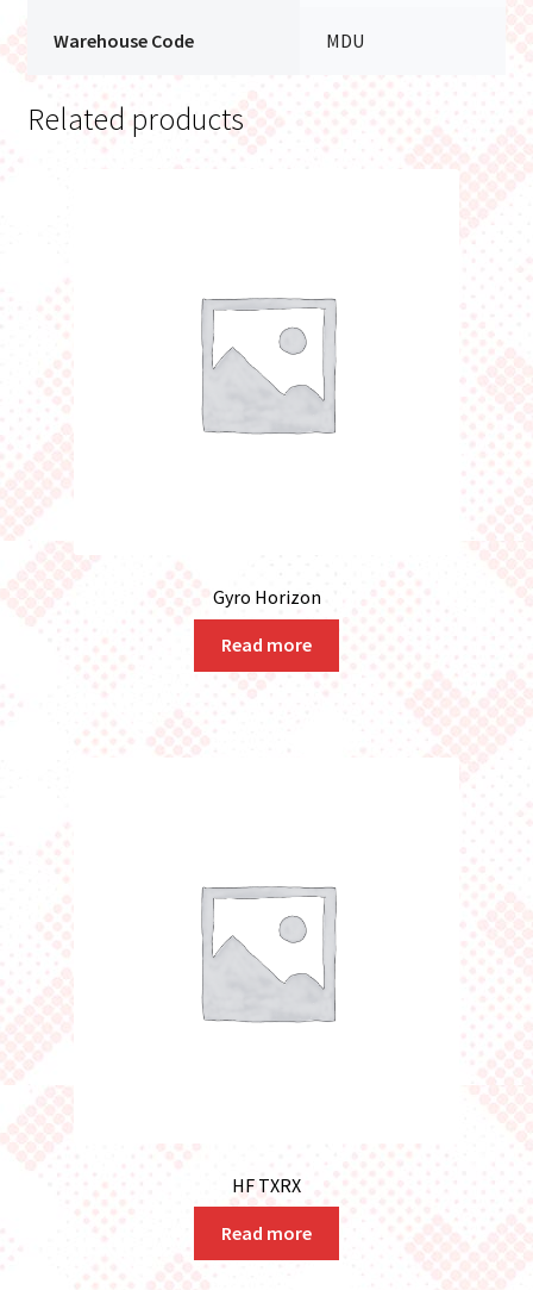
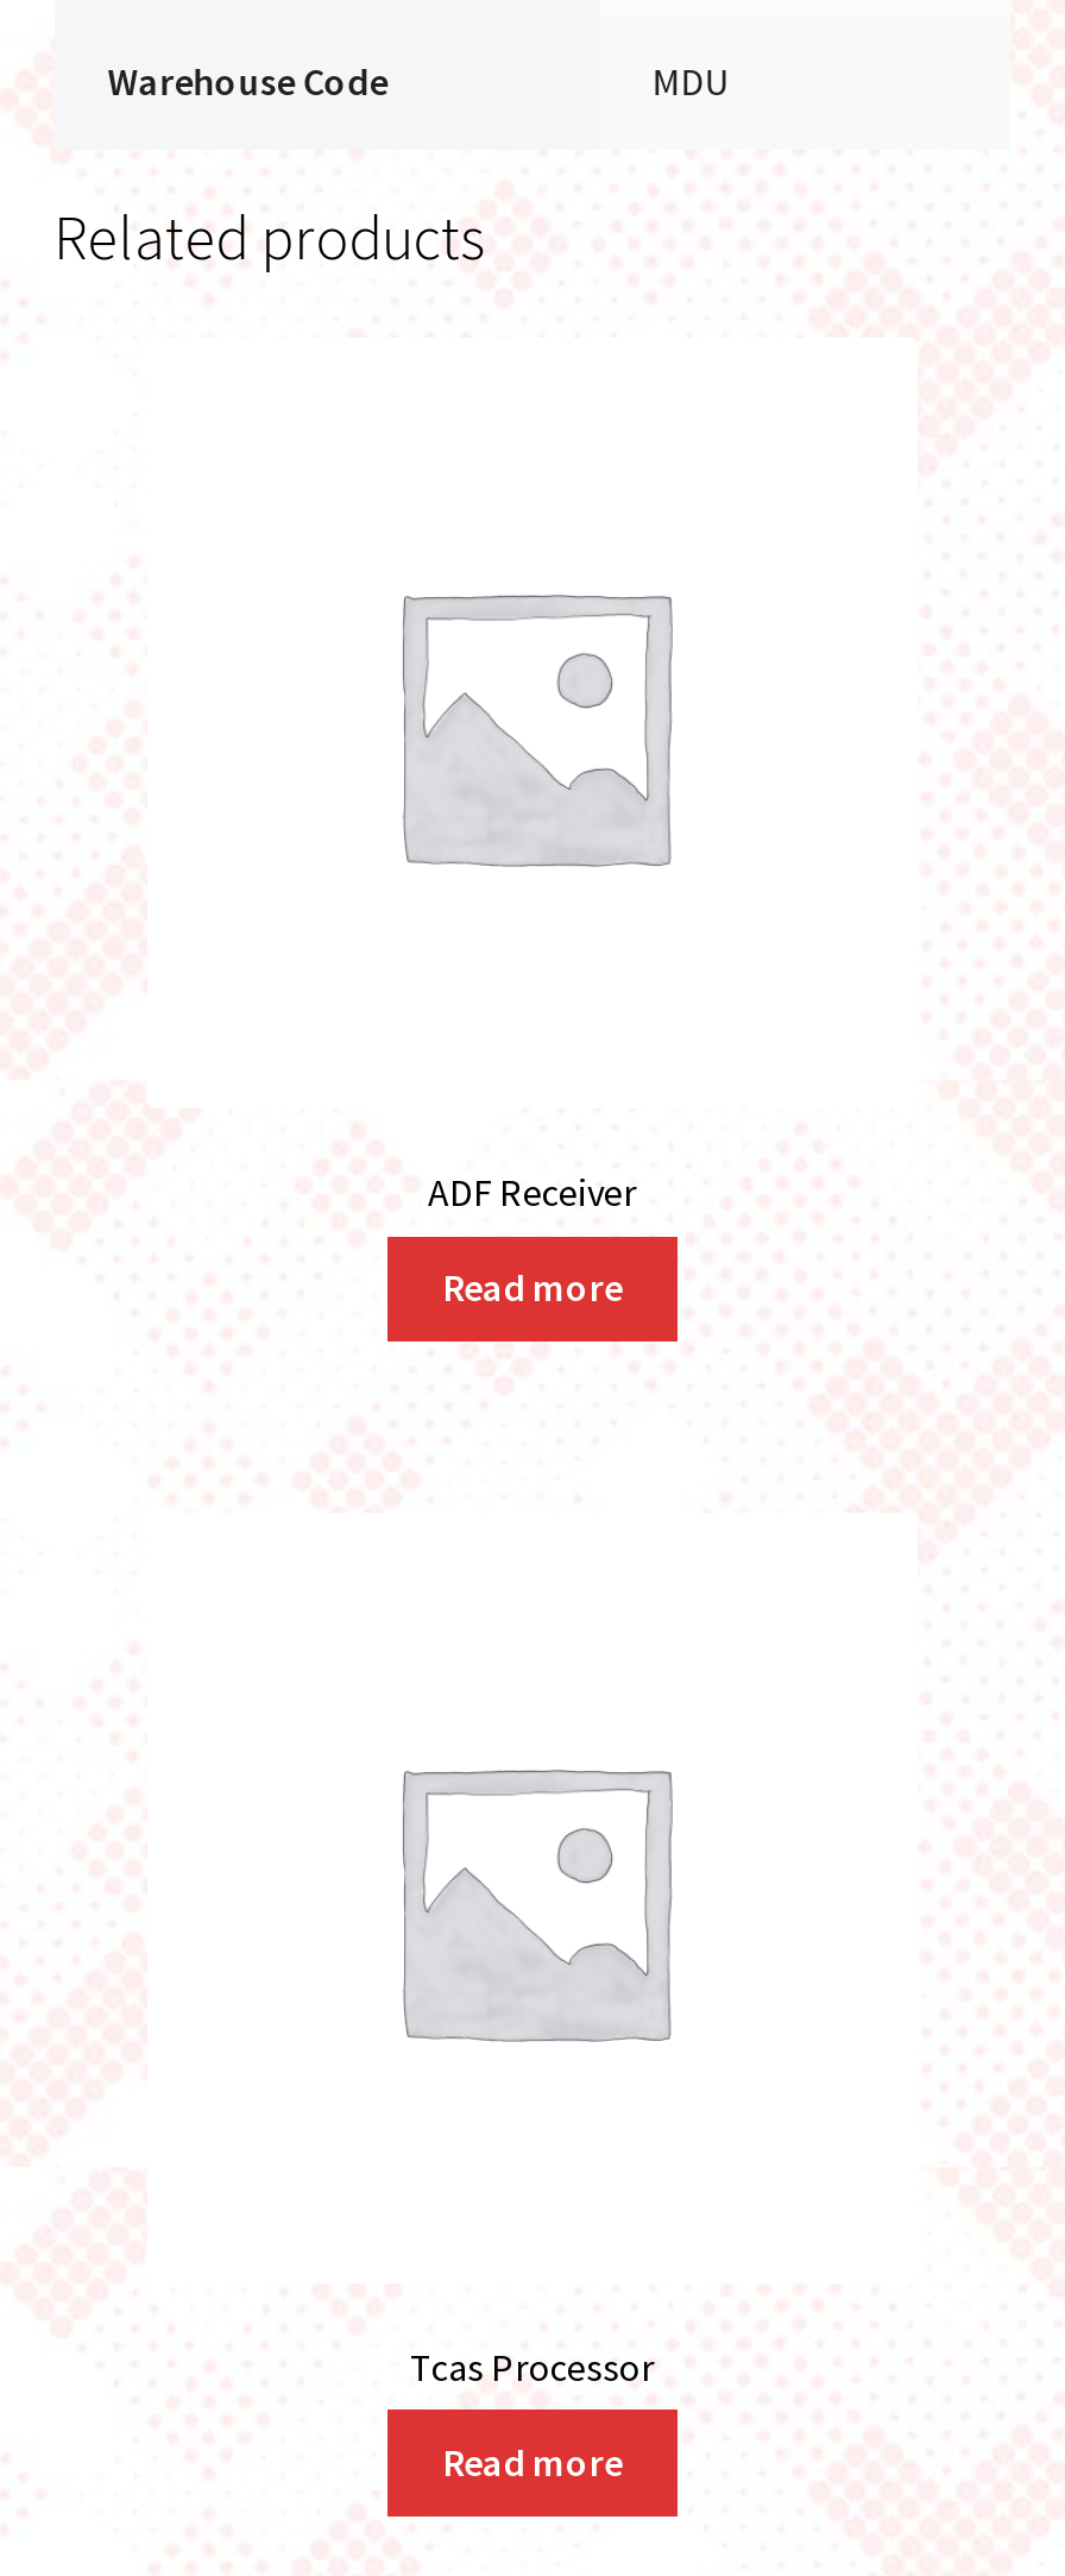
- Gyro Horizon
+ ADF Receiver

- HF TXRX
+ Tcas Processor
